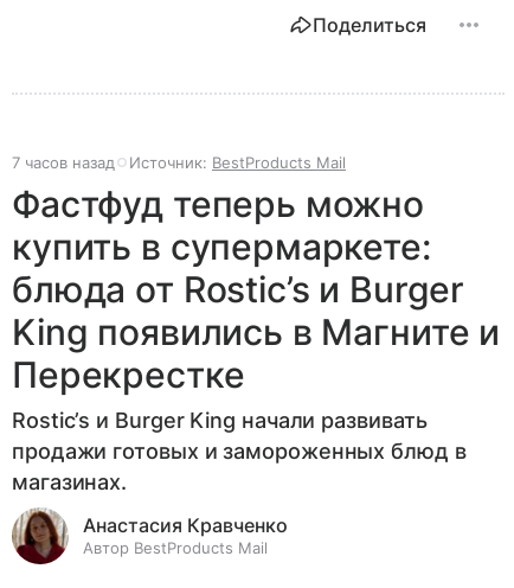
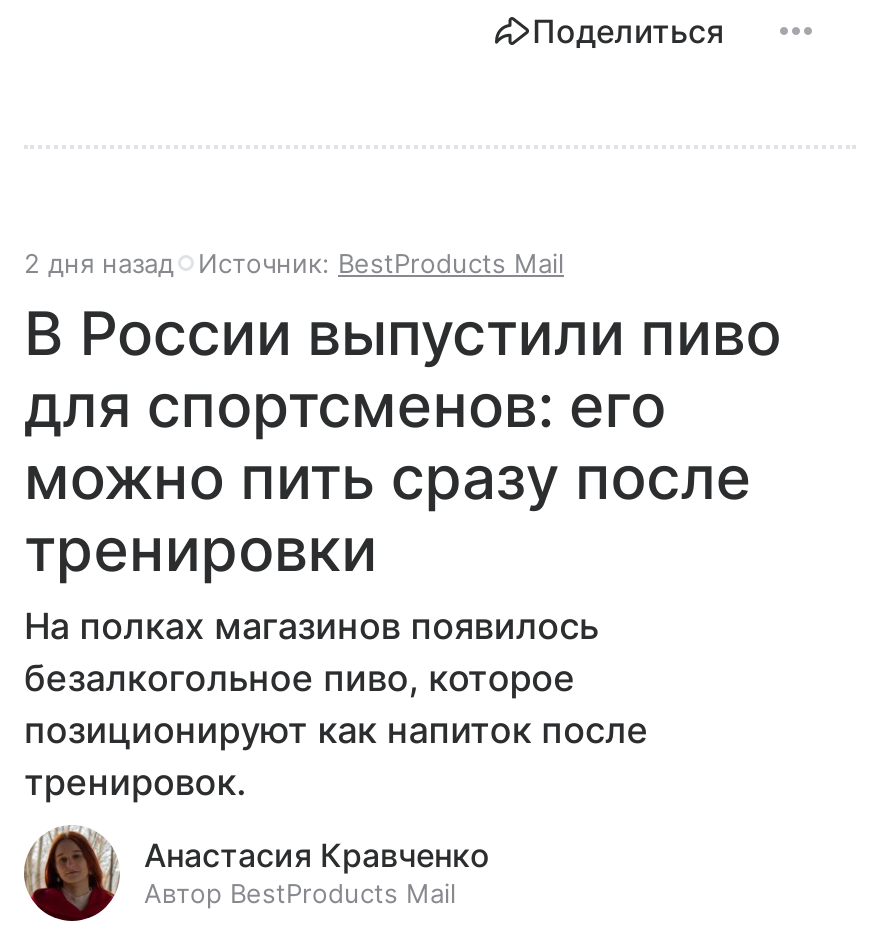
- 7 часов назад Источник: BestProducts Mail
+ 2 дня назад Источник: BestProducts Mail

- Фастфуд теперь можно
- купить в супермаркете:
- блюда от Rostic’s и Burger
- King появились в Магните и
- Перекрестке
- Rostic’s и Burger King начали развивать
- продажи готовых и замороженных блюд в
- магазинах.
+ В России выпустили пиво
+ для спортсменов: его
+ можно пить сразу после
+ тренировки
+ На полках магазинов появилось
+ безалкогольное пиво, которое
+ позиционируют как напиток после
+ тренировок.
